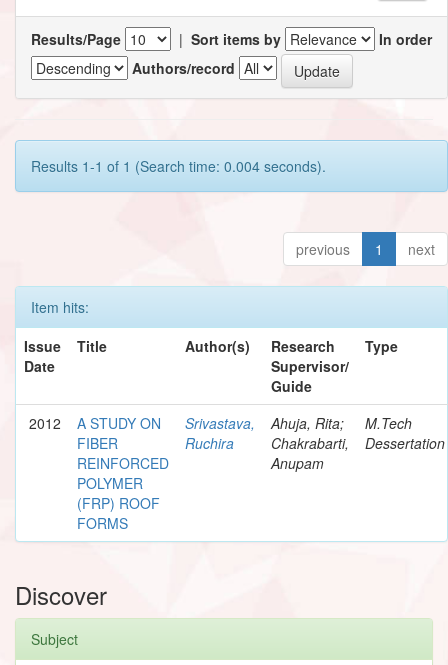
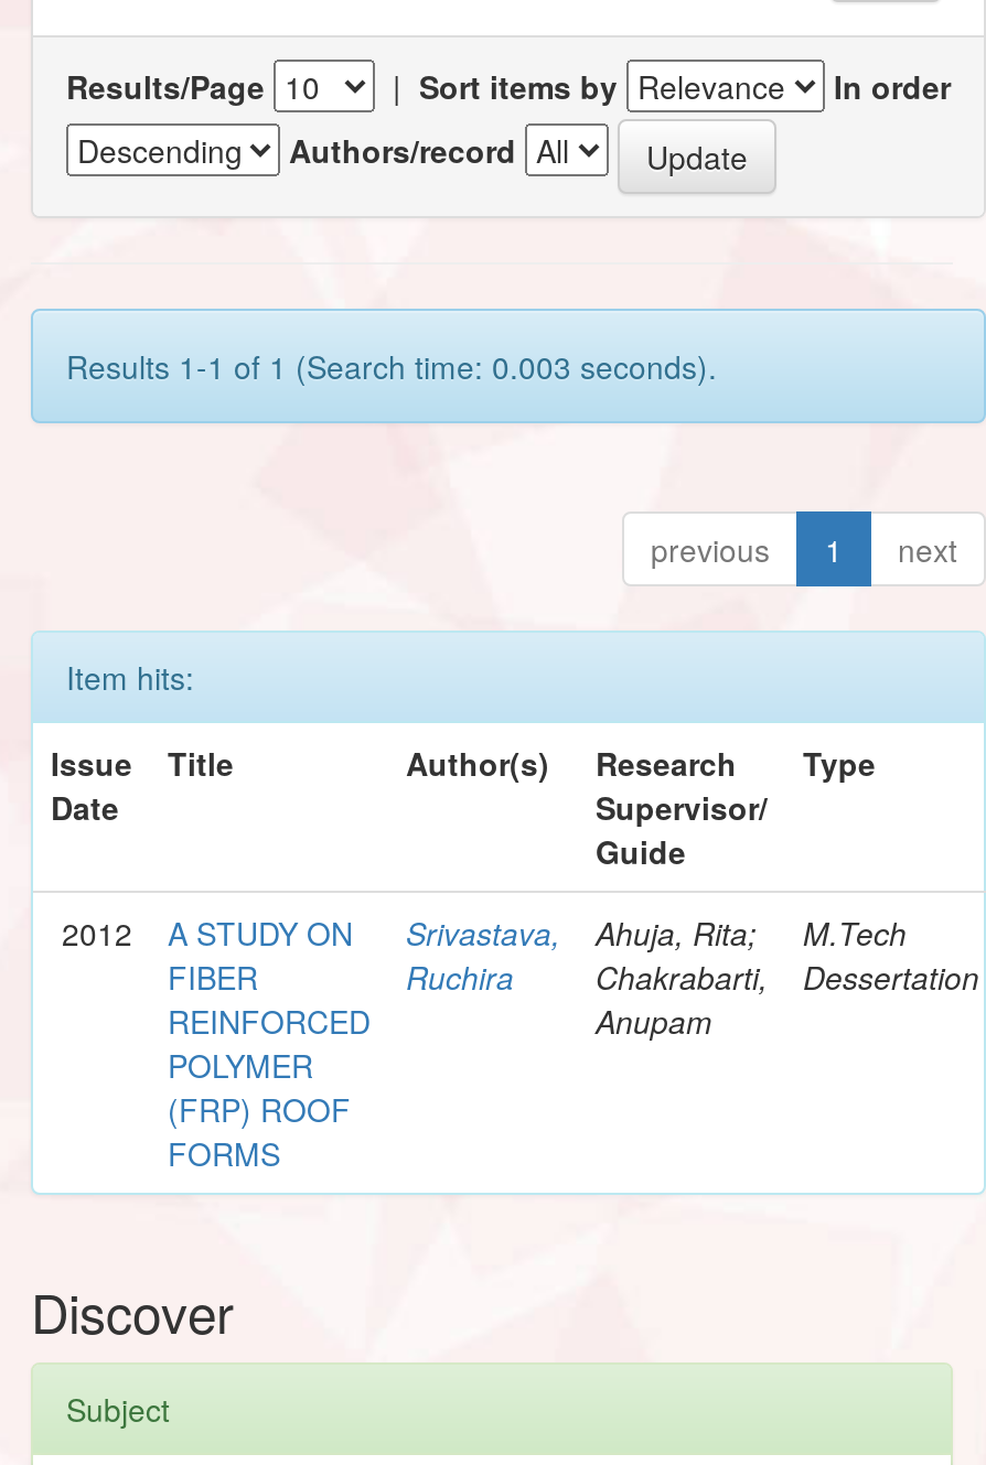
- Results 1-1 of 1 (Search time: 0.004 seconds).
+ Results 1-1 of 1 (Search time: 0.003 seconds).
